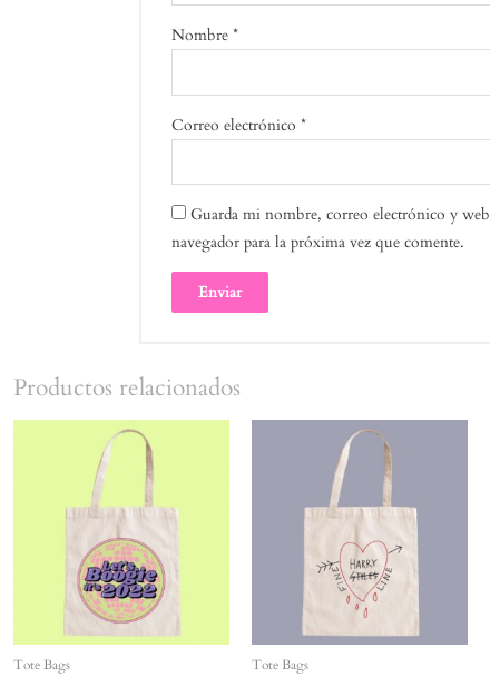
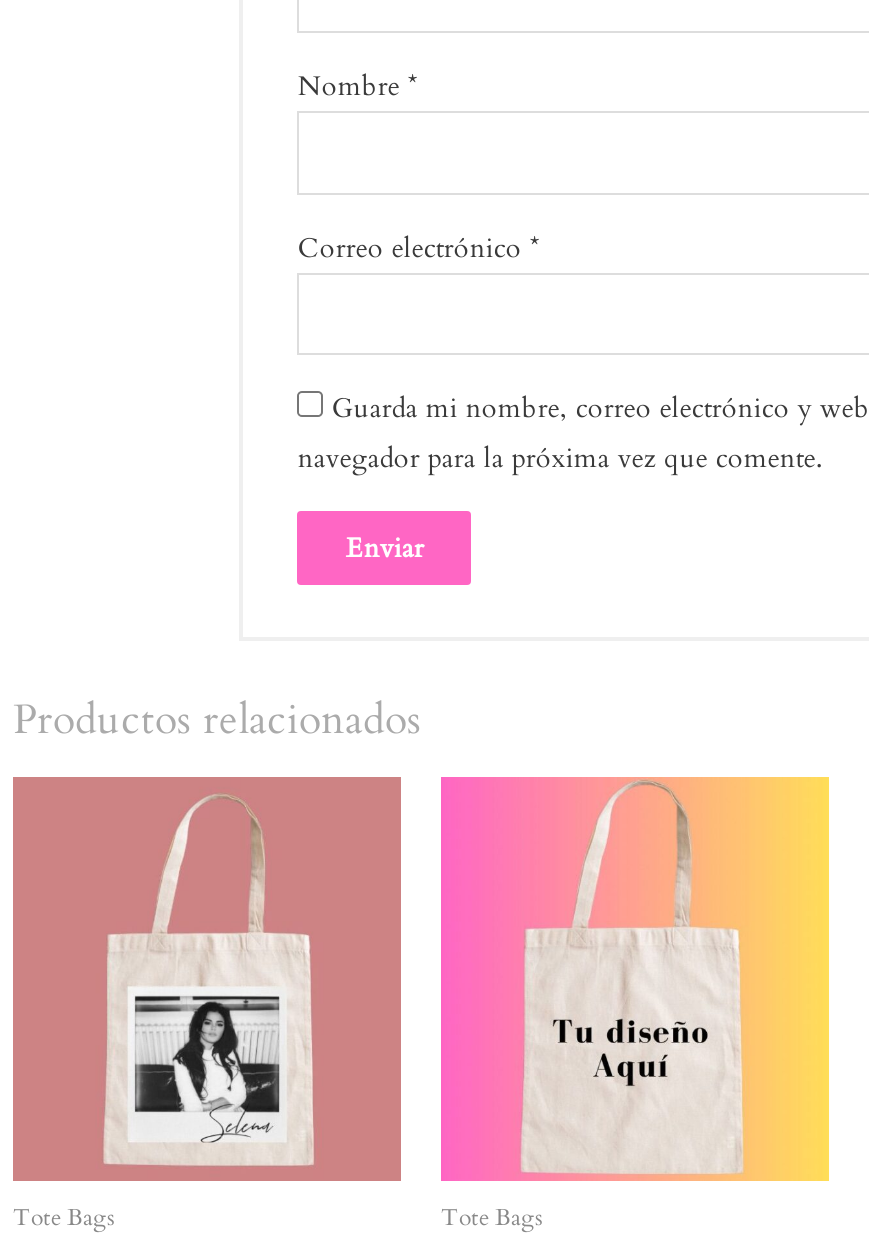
- [image]
+ [image]

- [image]
+ [image]
